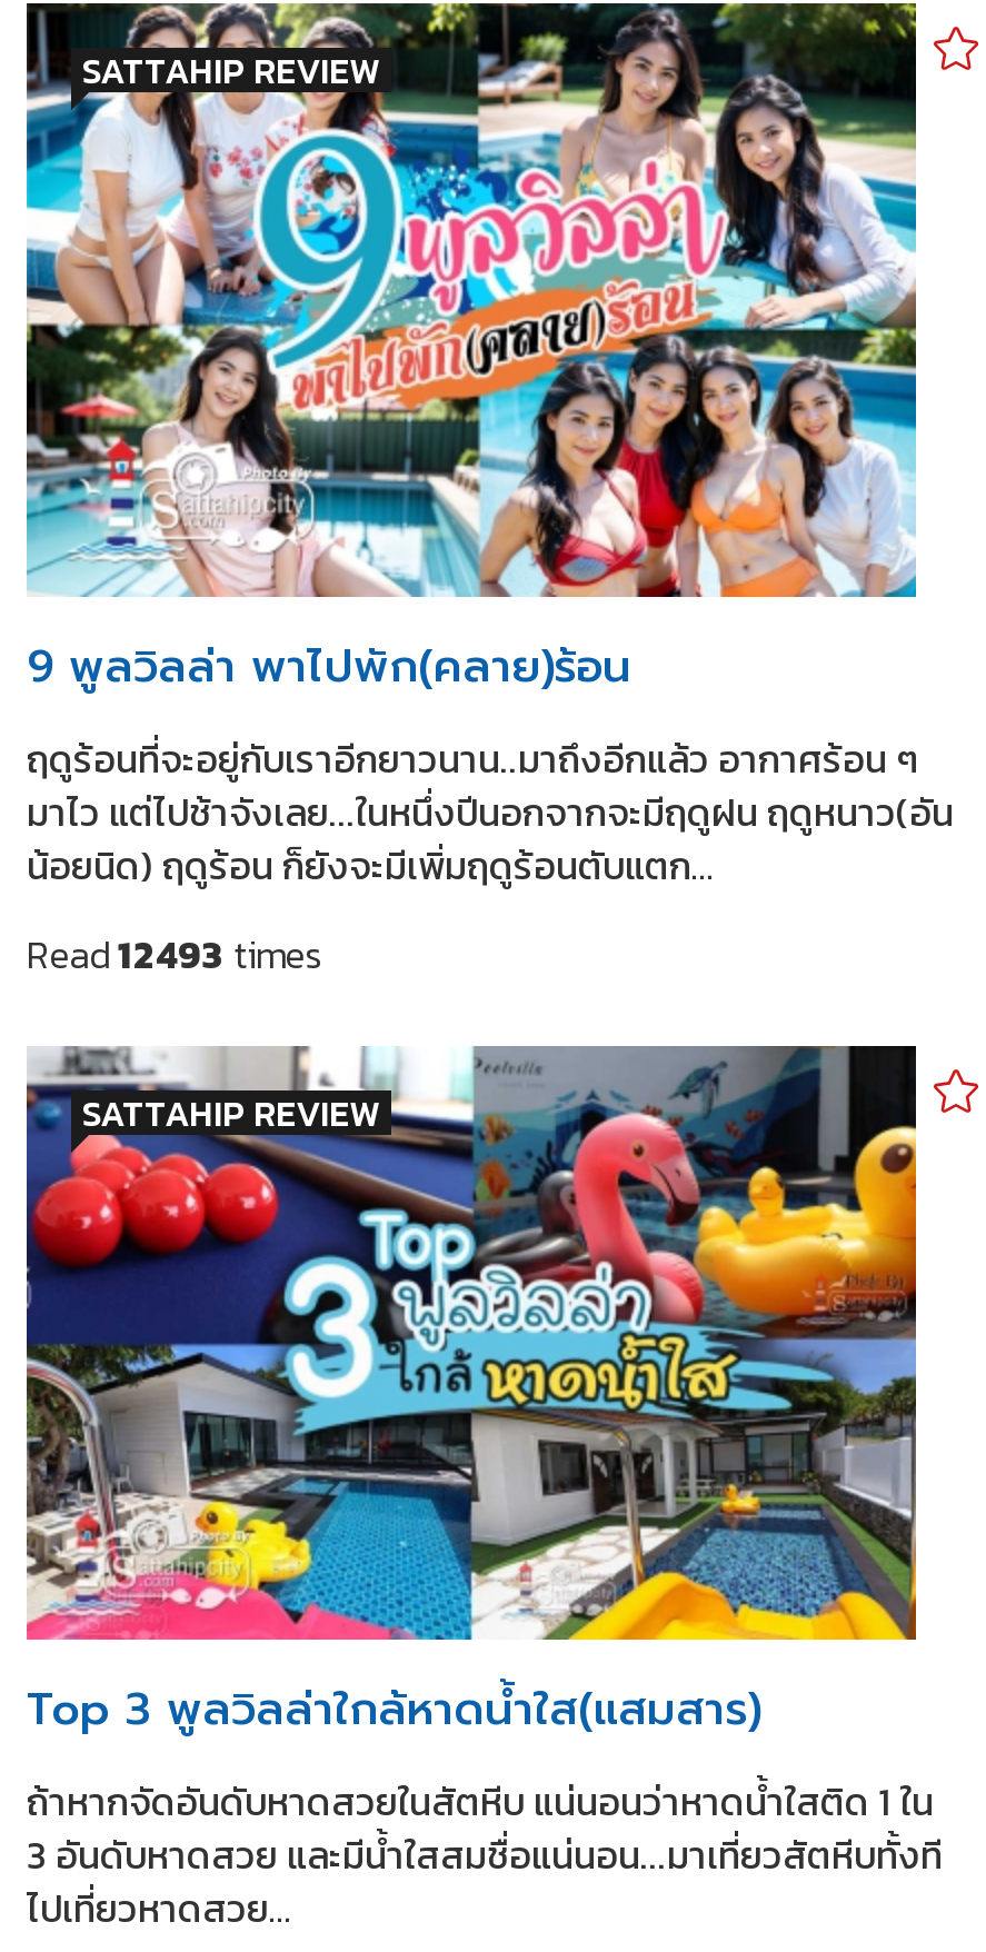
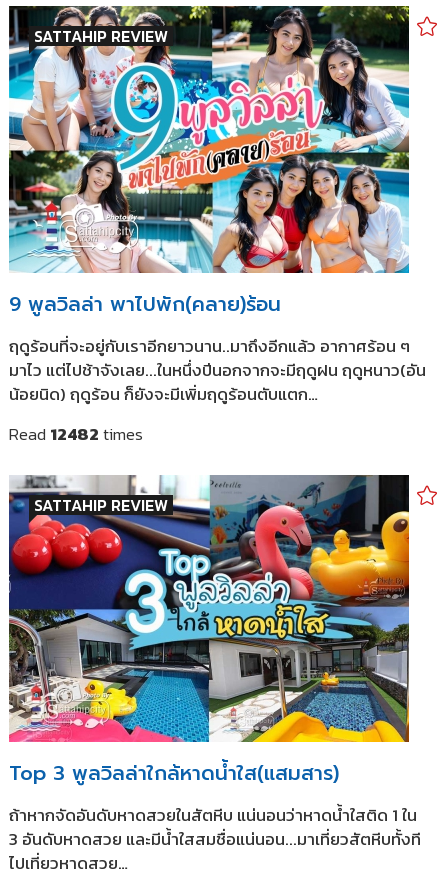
- Read12493 times
+ Read12482 times
